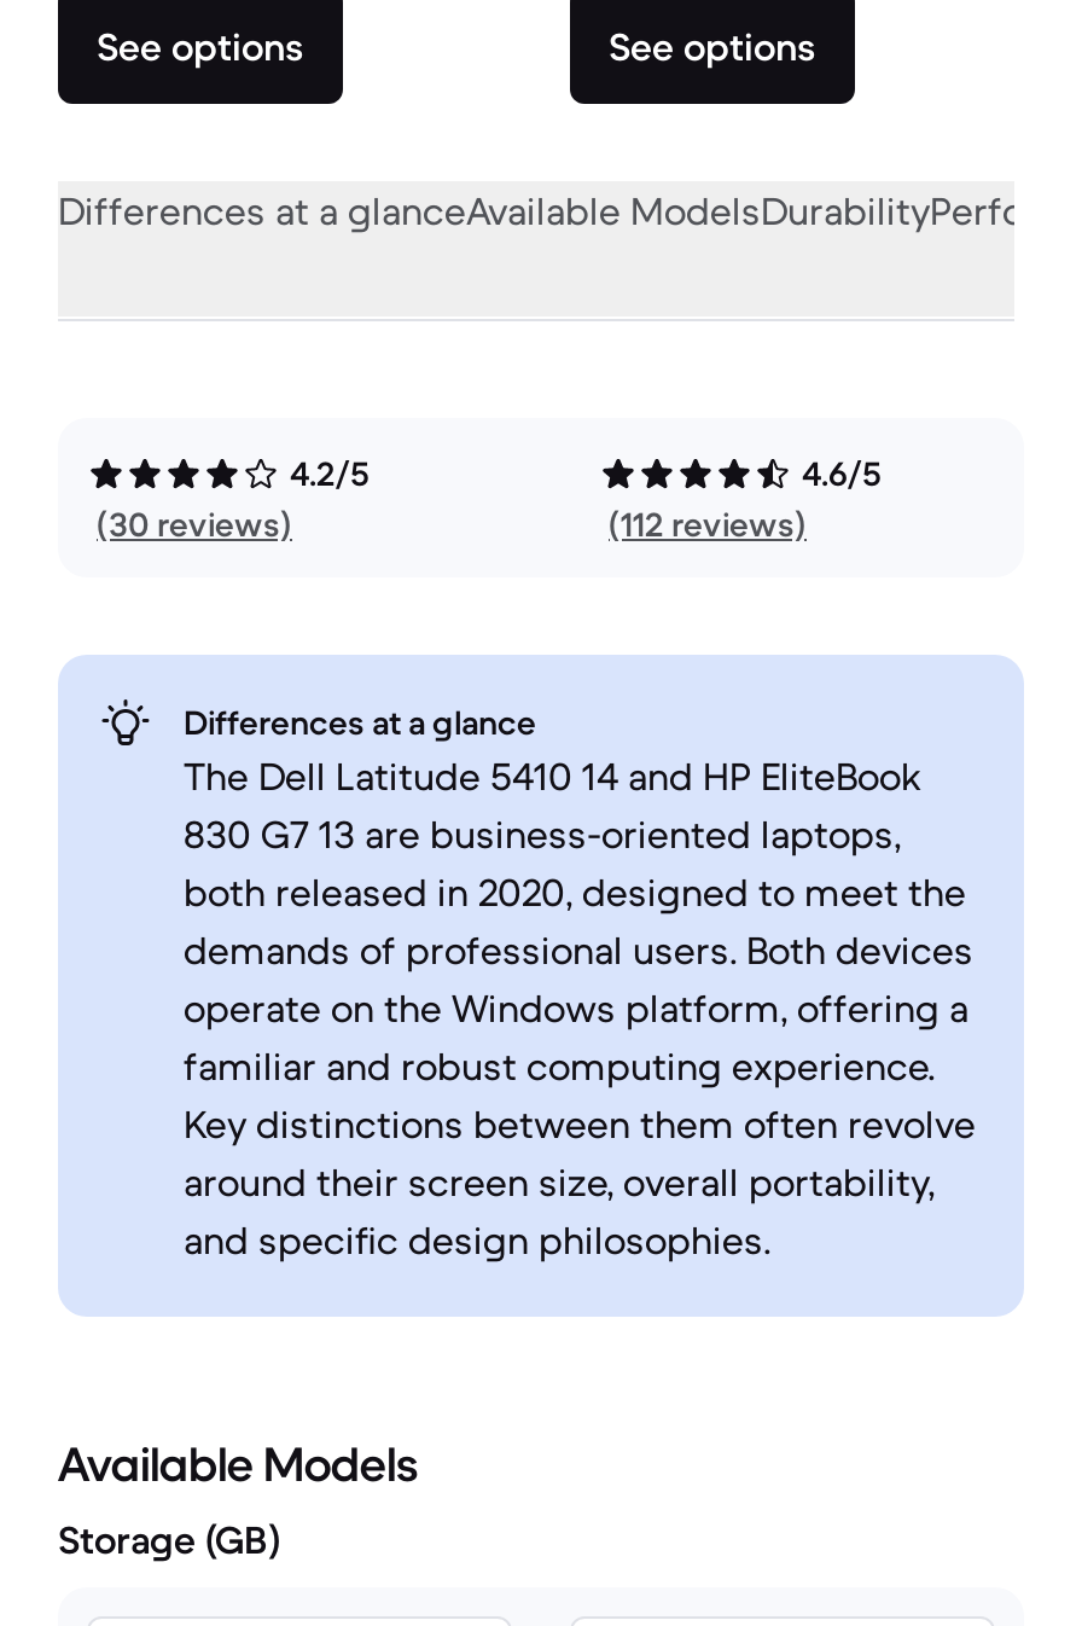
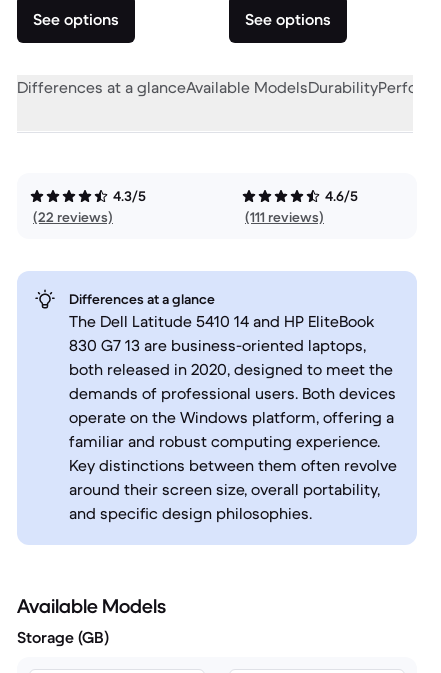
- 4.2/5
+ 4.3/5

- (30 reviews)
+ (22 reviews)

- (112 reviews)
+ (111 reviews)
